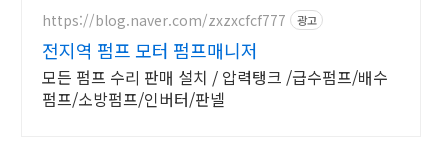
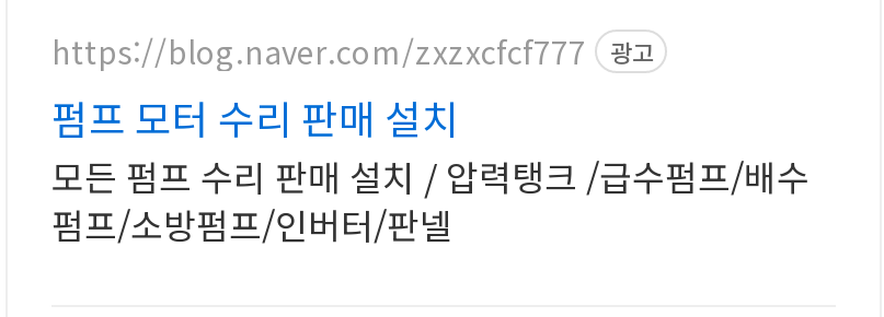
- 전지역 펌프 모터 펌프매니저
+ 펌프 모터 수리 판매 설치
